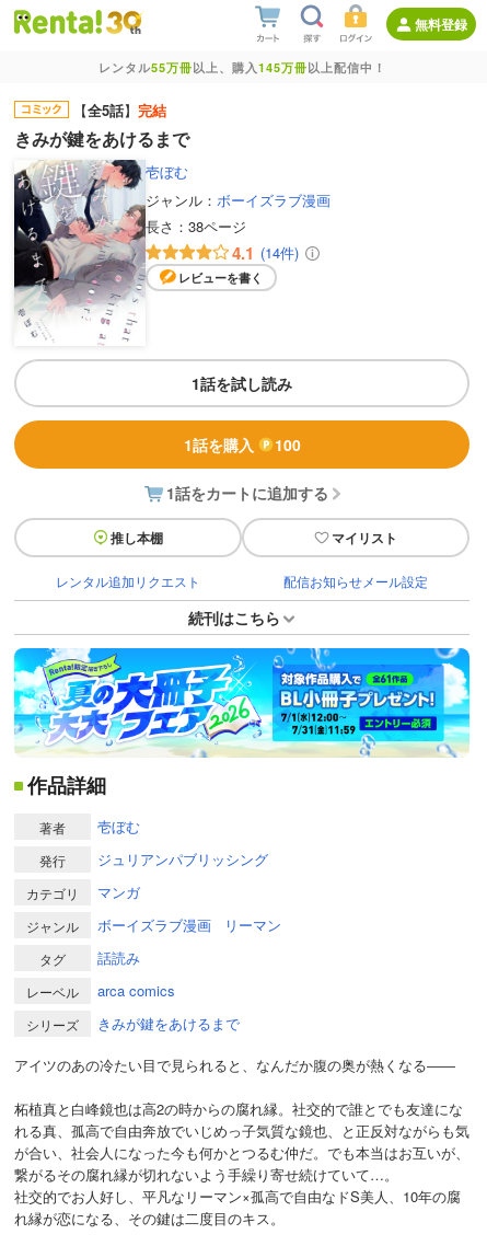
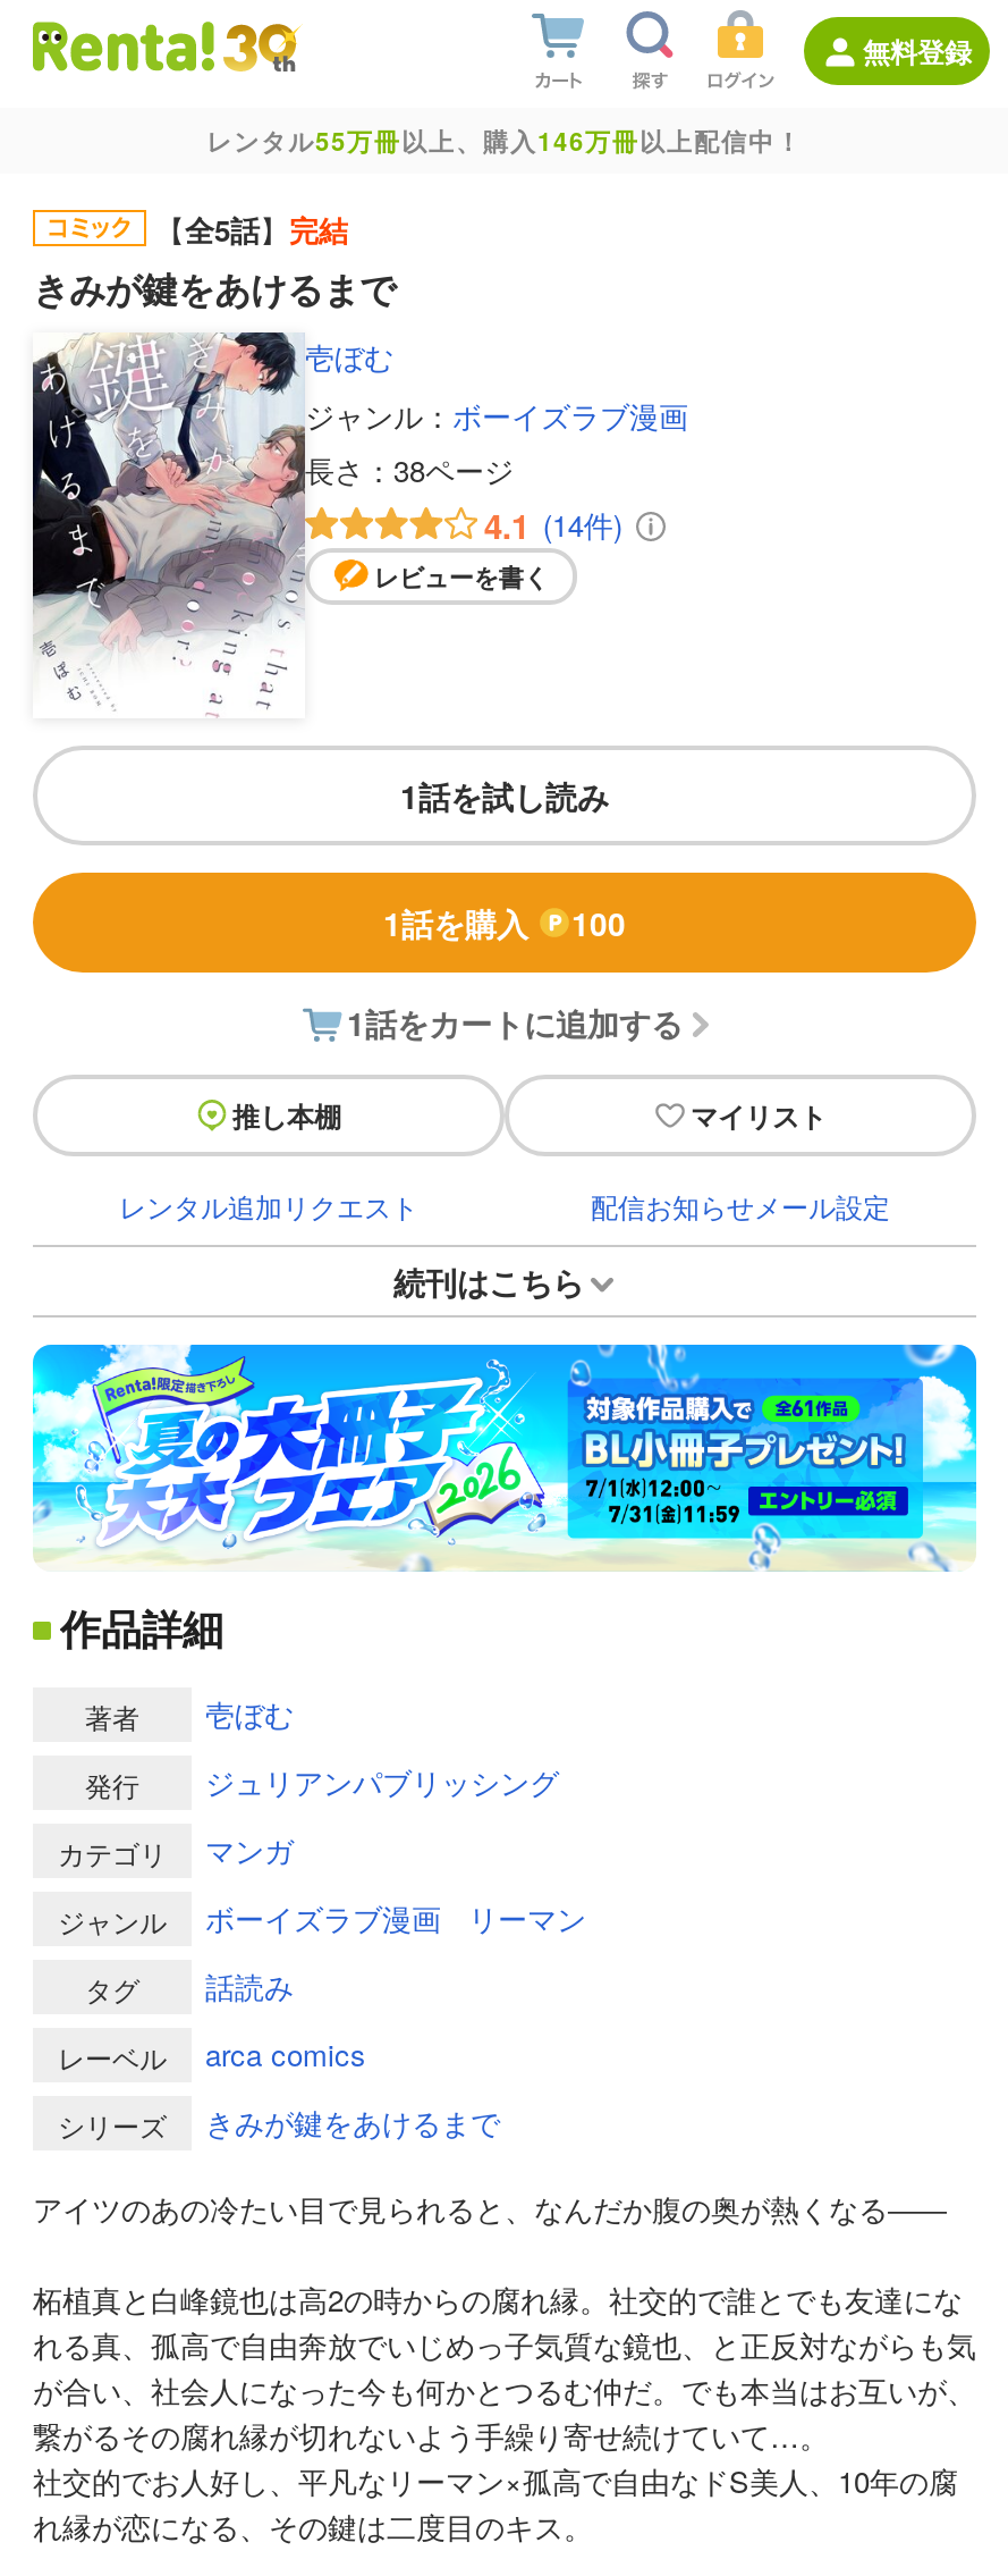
- レンタル55万冊以上、購入145万冊以上配信中！
+ レンタル55万冊以上、購入146万冊以上配信中！
